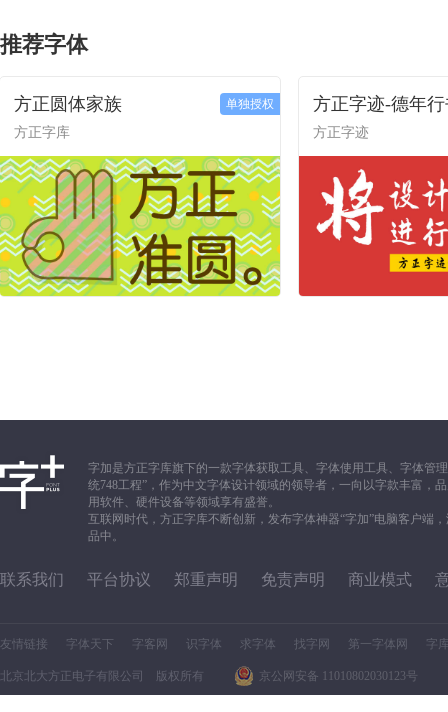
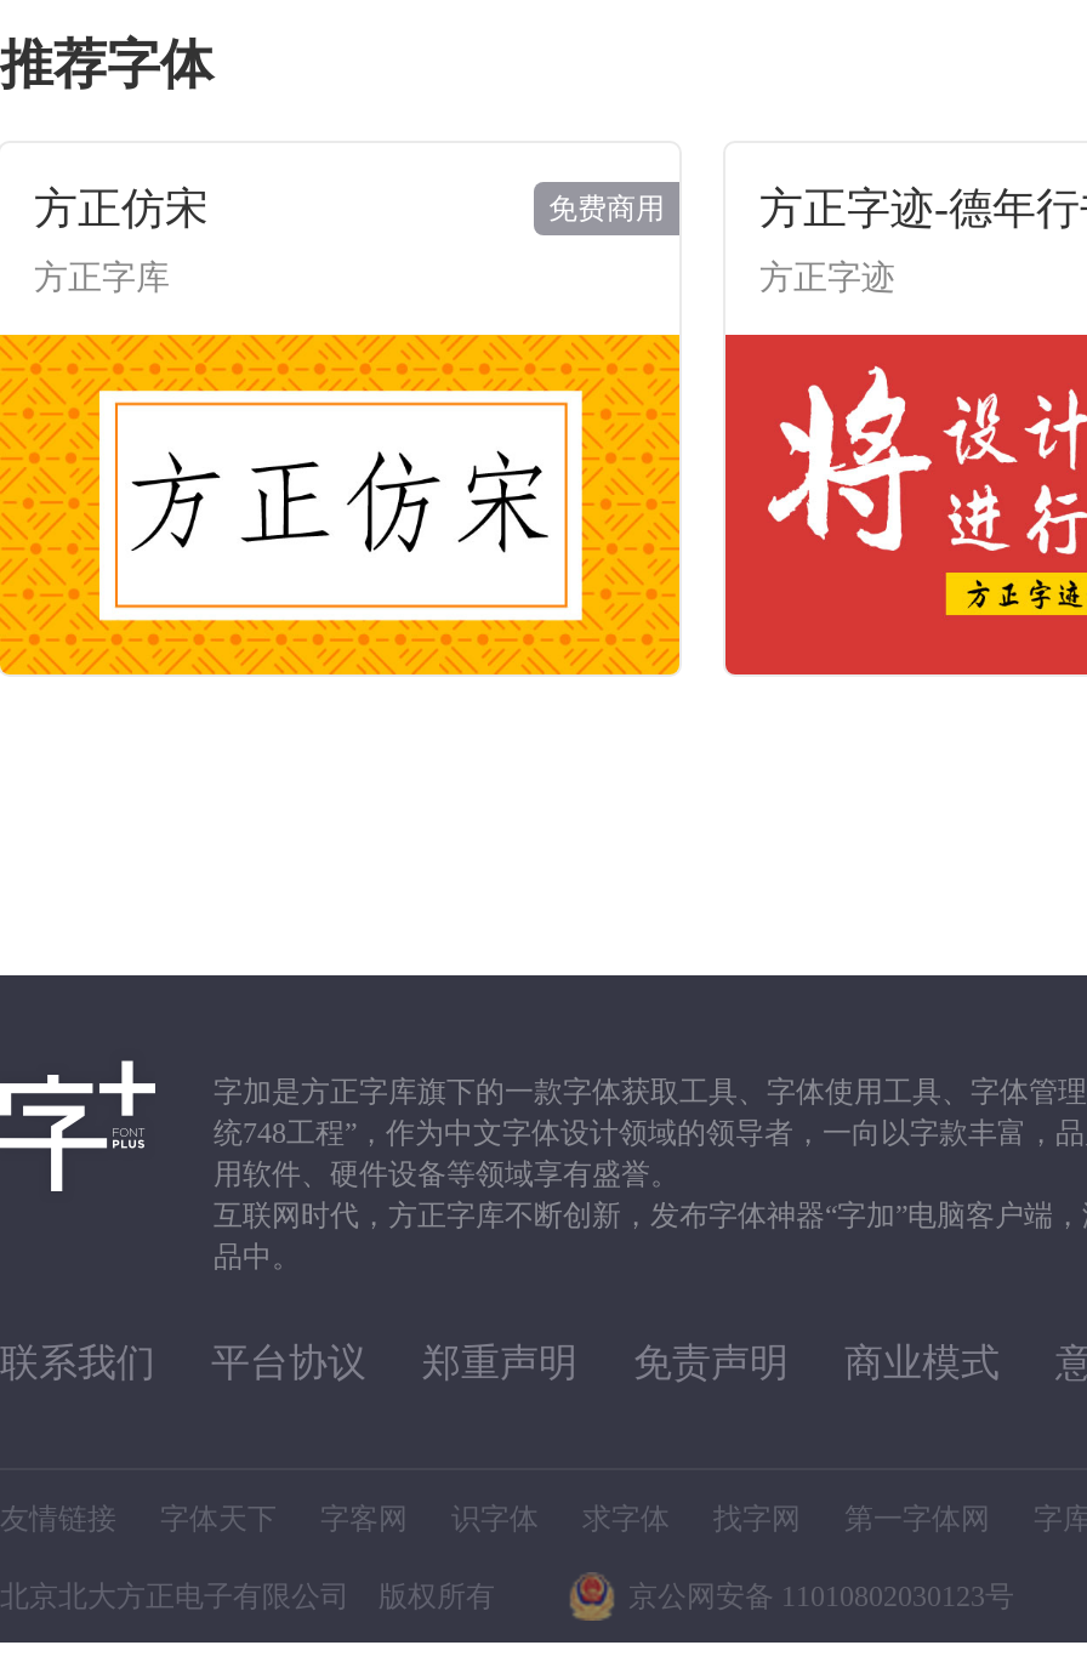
- 方正圆体家族
+ 方正仿宋

- 单独授权
+ 免费商用

- [image]
+ [image]
